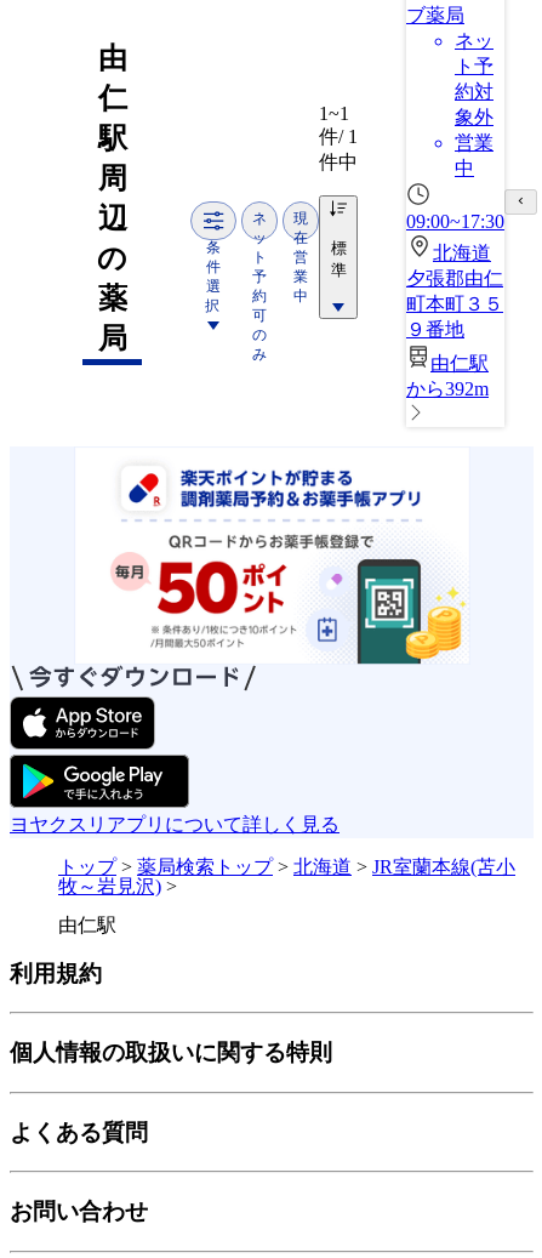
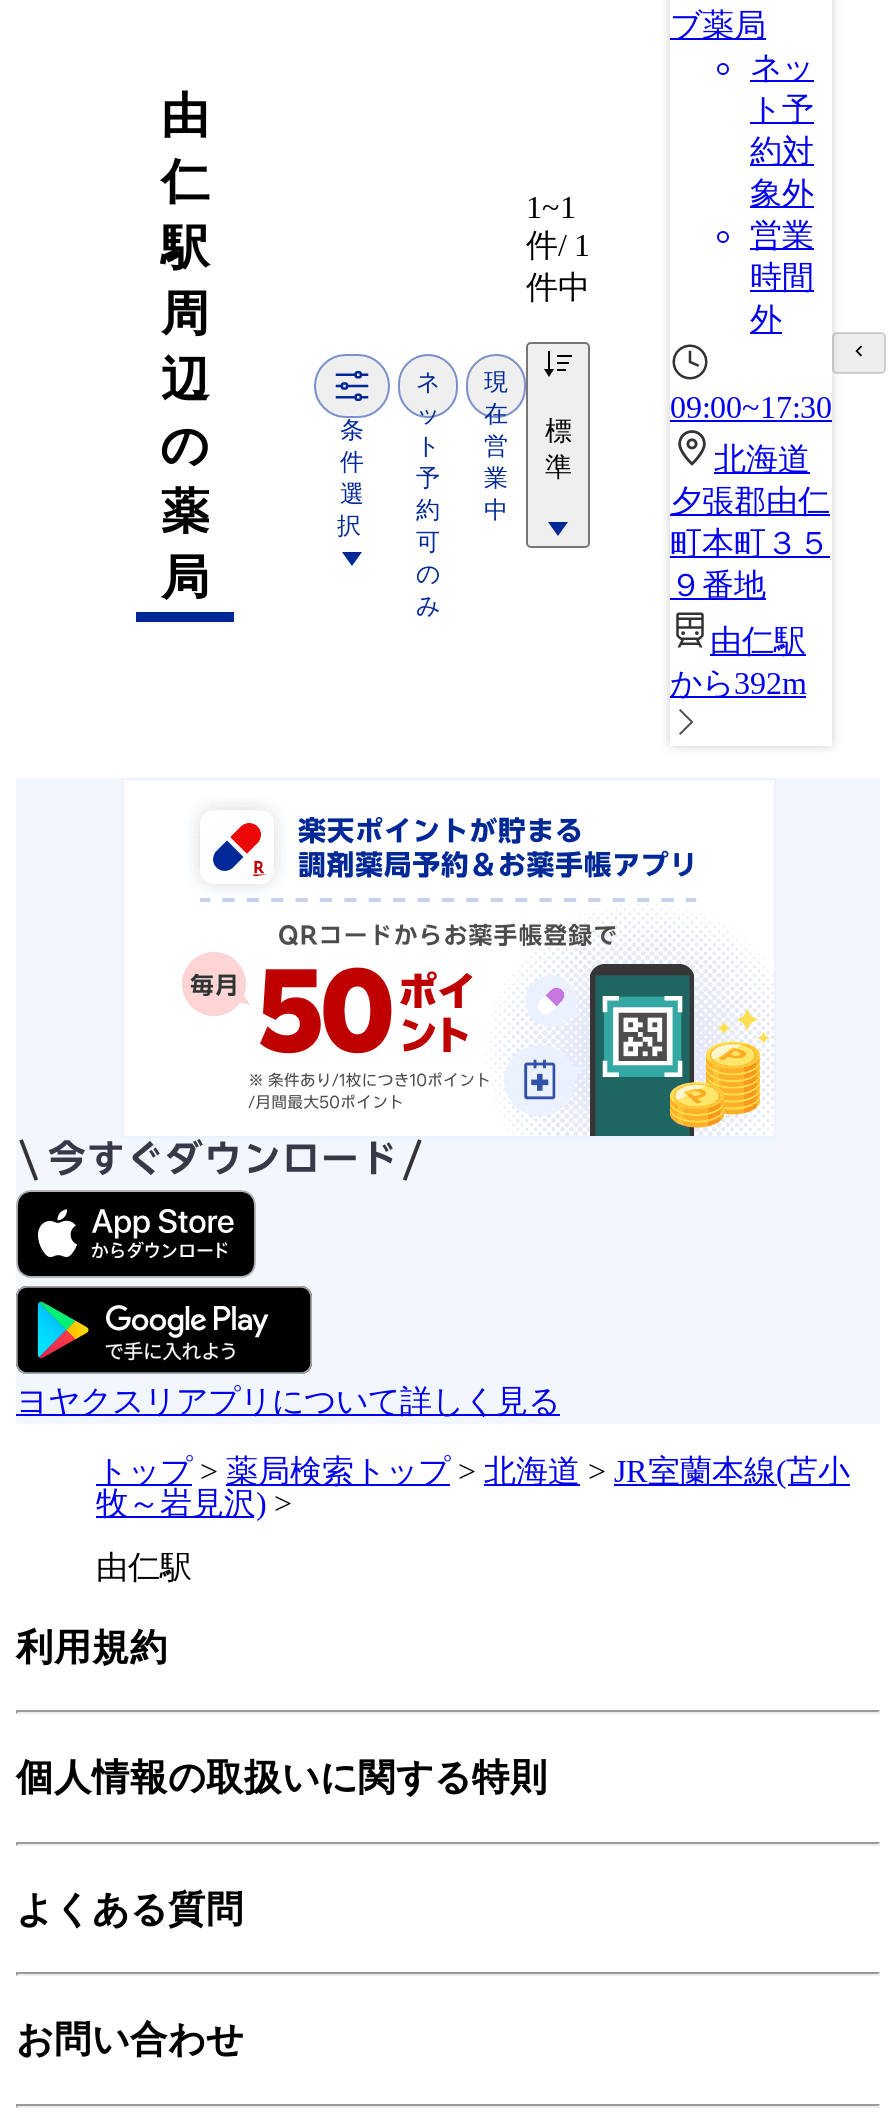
- 中
+ 時間
+ 外
